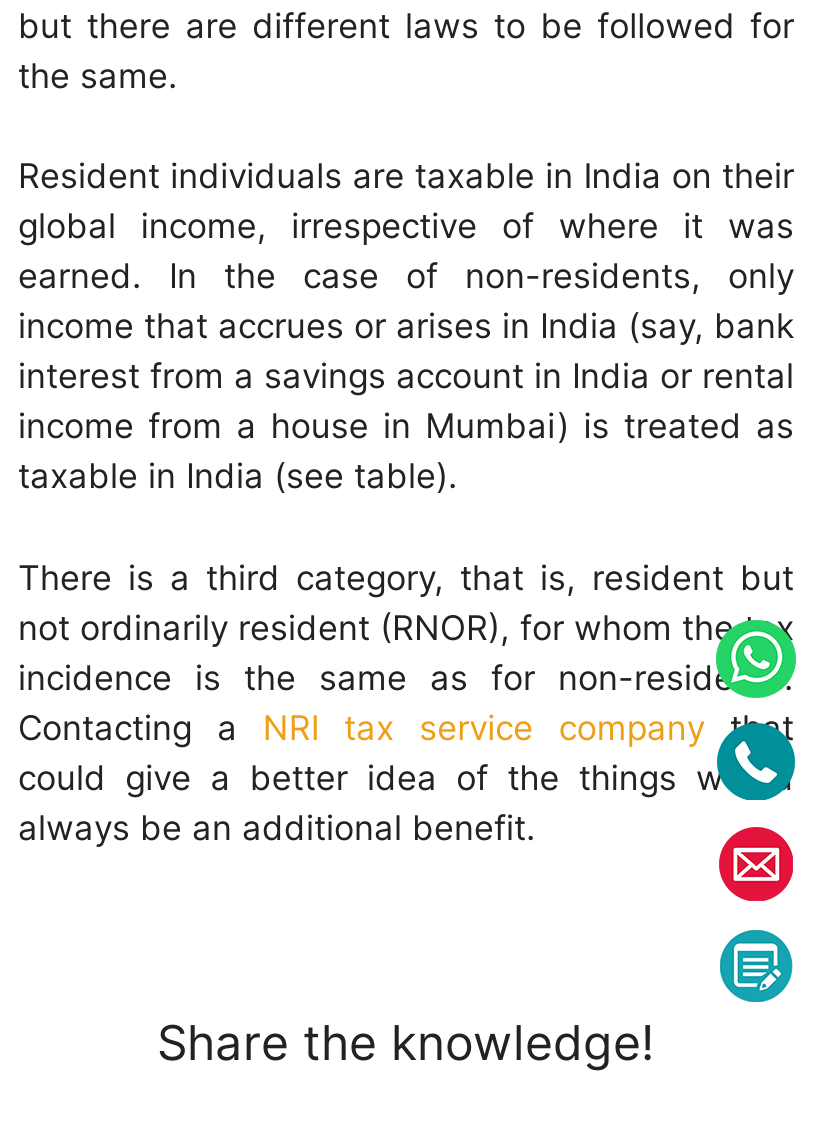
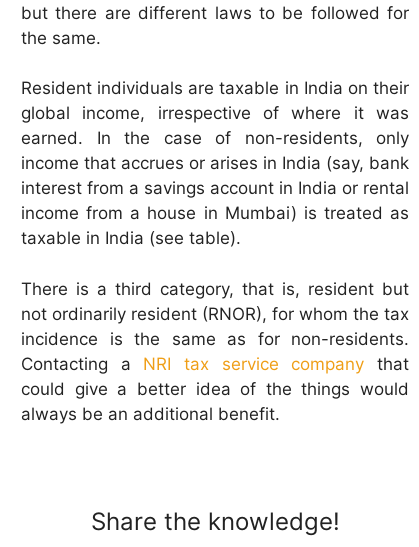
- [image]

- [image]
